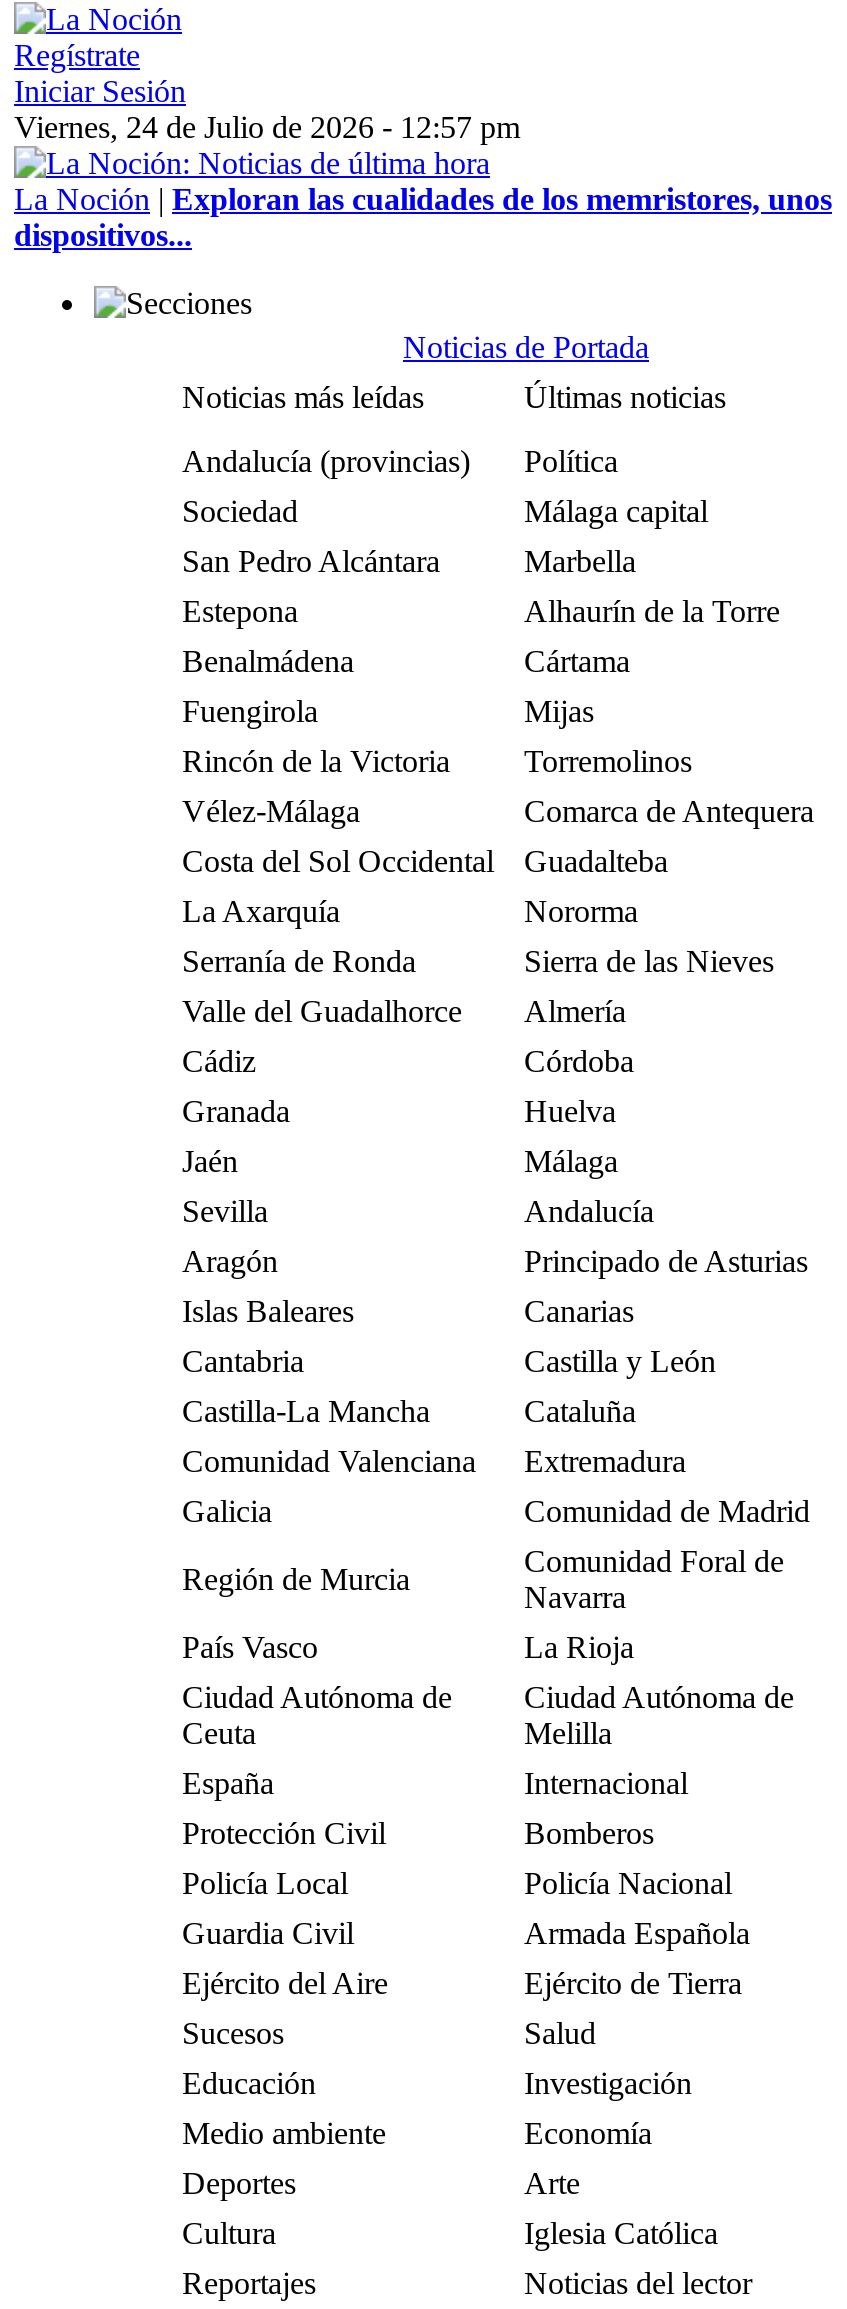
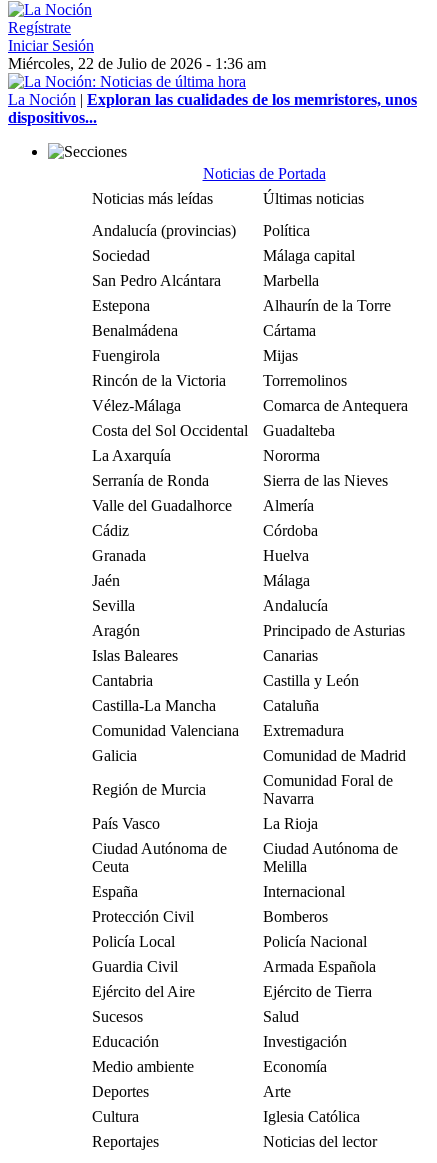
- Viernes, 24 de Julio de 2026 - 12:57 pm
+ Miércoles, 22 de Julio de 2026 - 1:36 am
